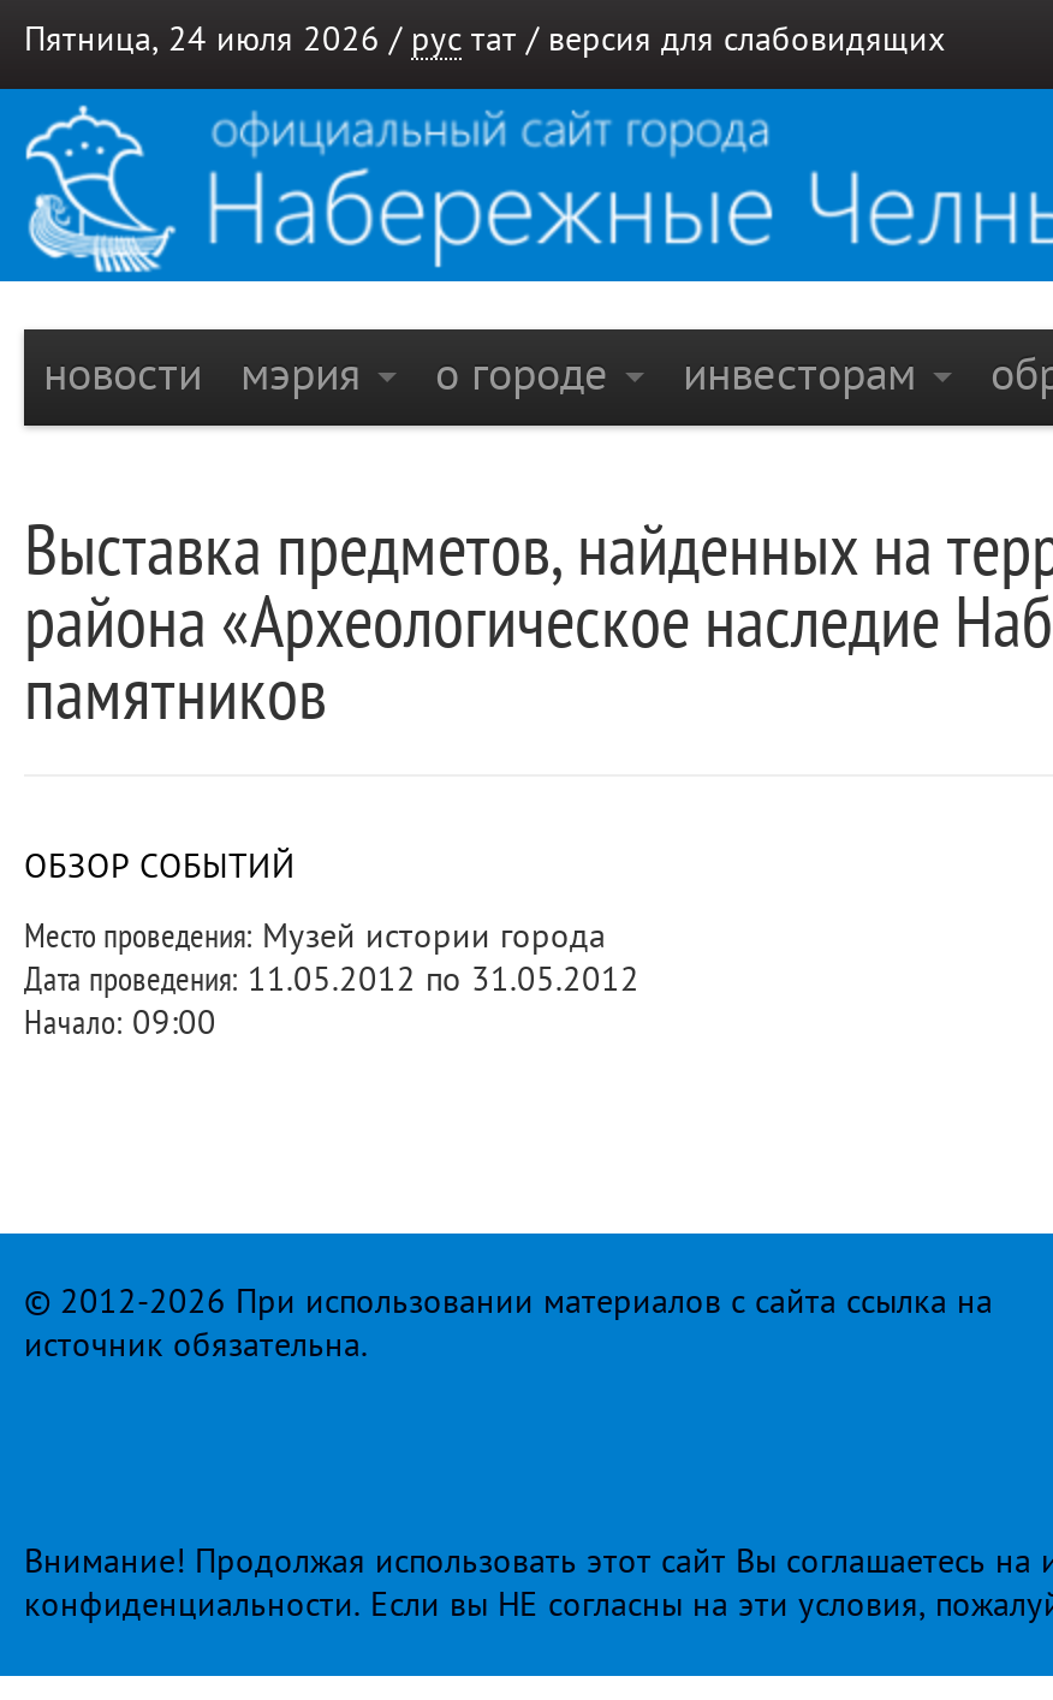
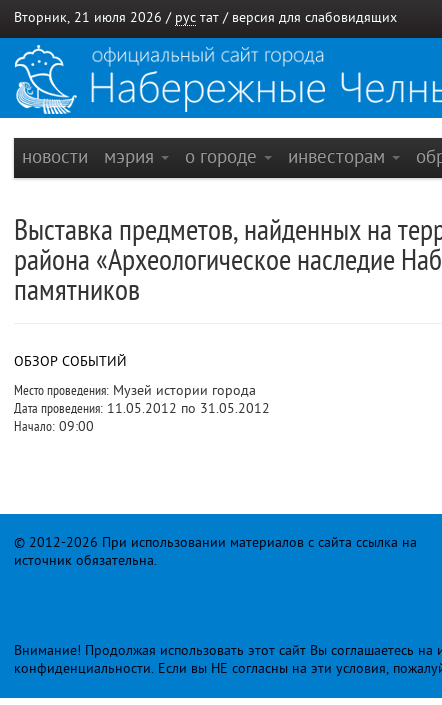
- Пятница, 24 июля 2026 / рус тат / версия для слабовидящих
+ Вторник, 21 июля 2026 / рус тат / версия для слабовидящих
